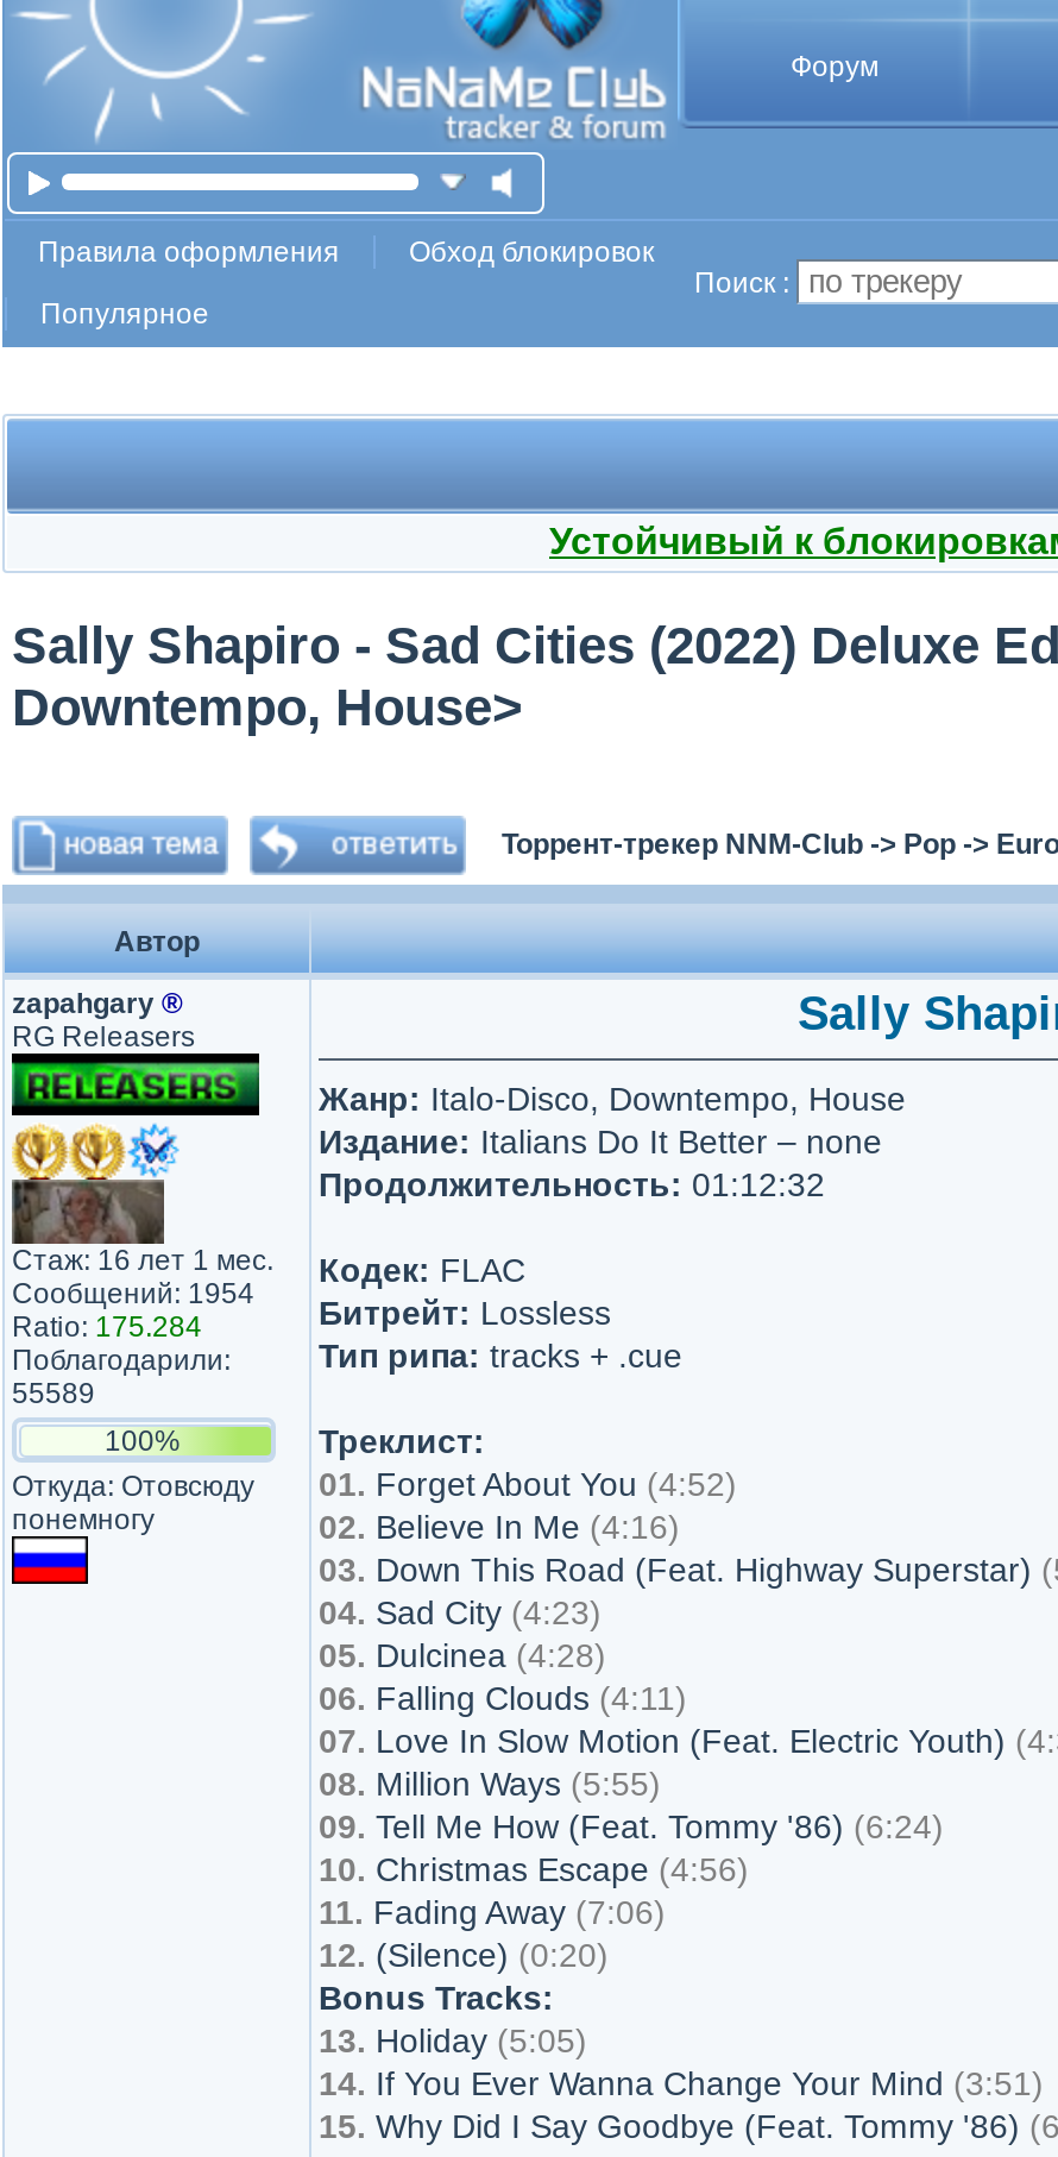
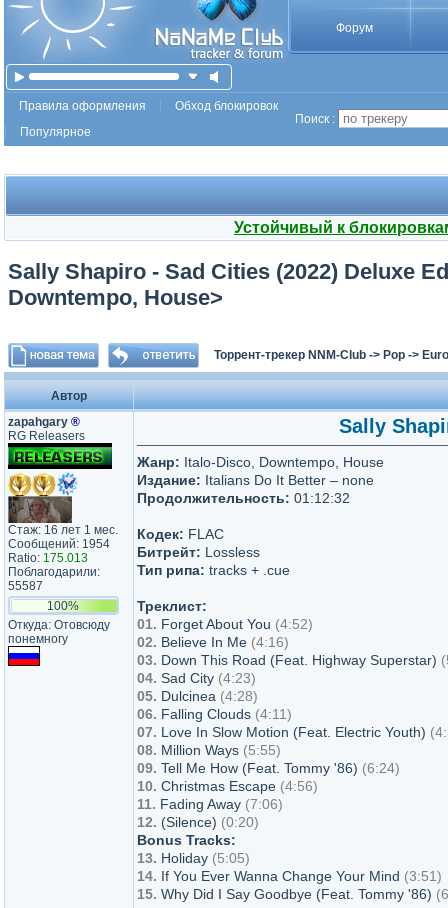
- Ratio: 175.284
+ Ratio: 175.013

- 55589
+ 55587
